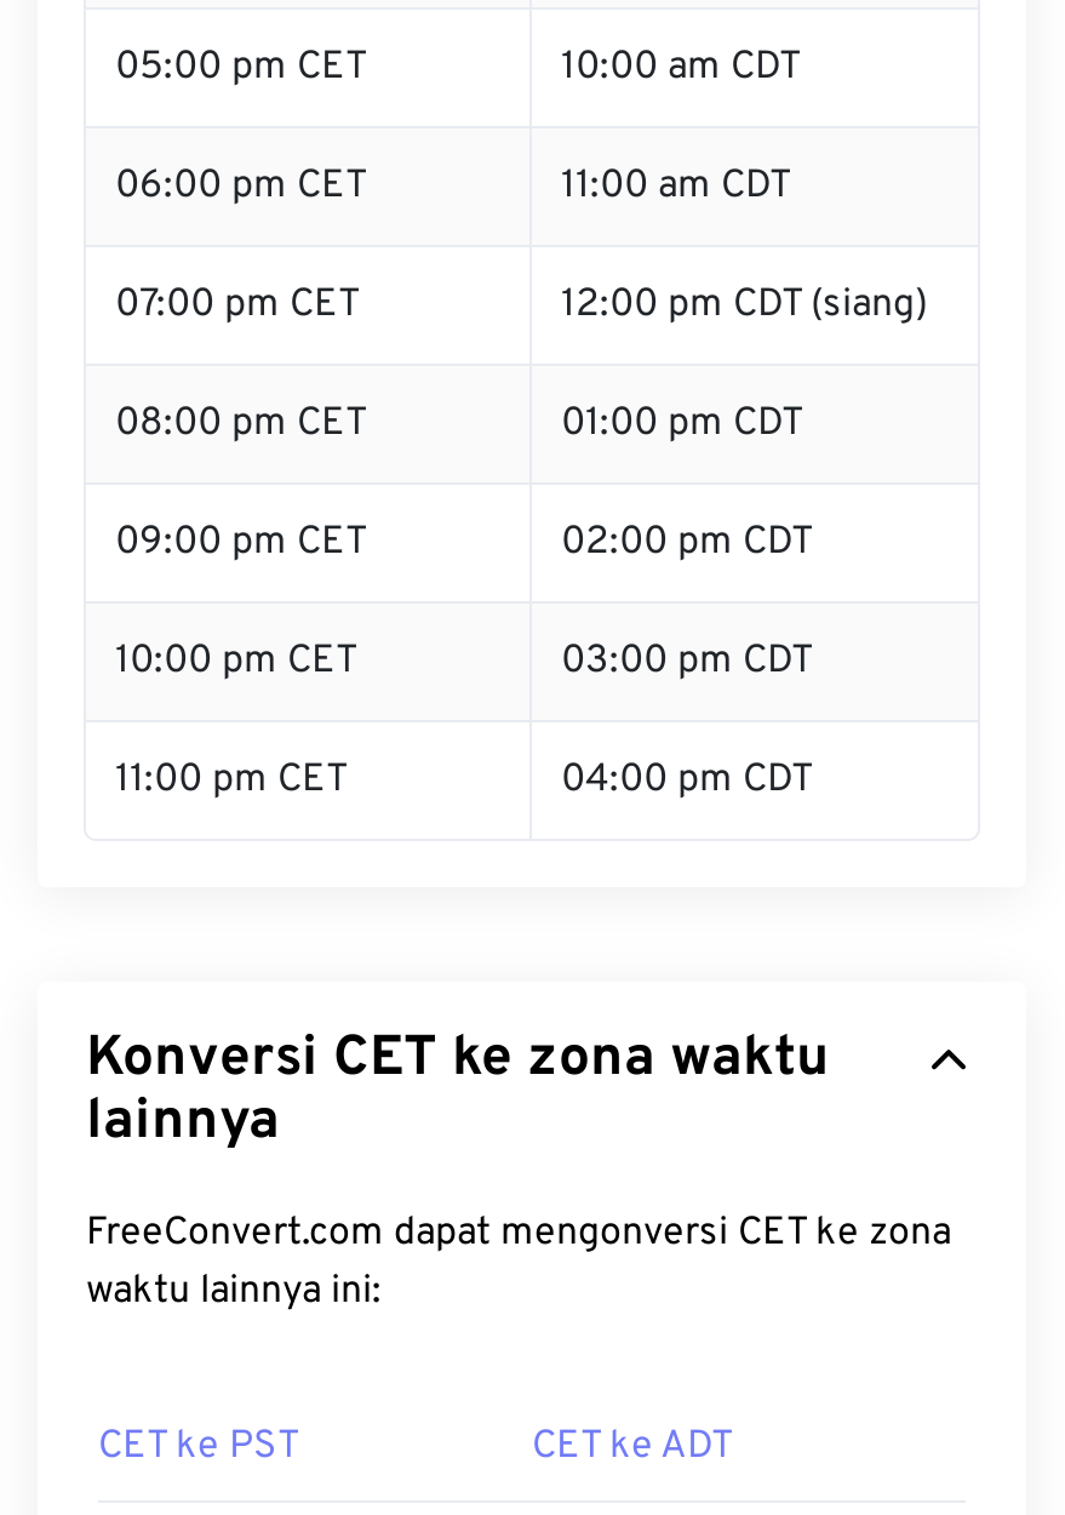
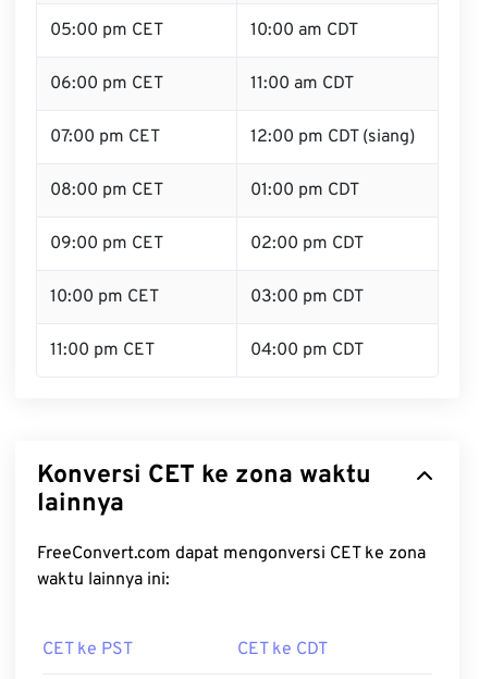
- CET ke ADT
+ CET ke CDT
